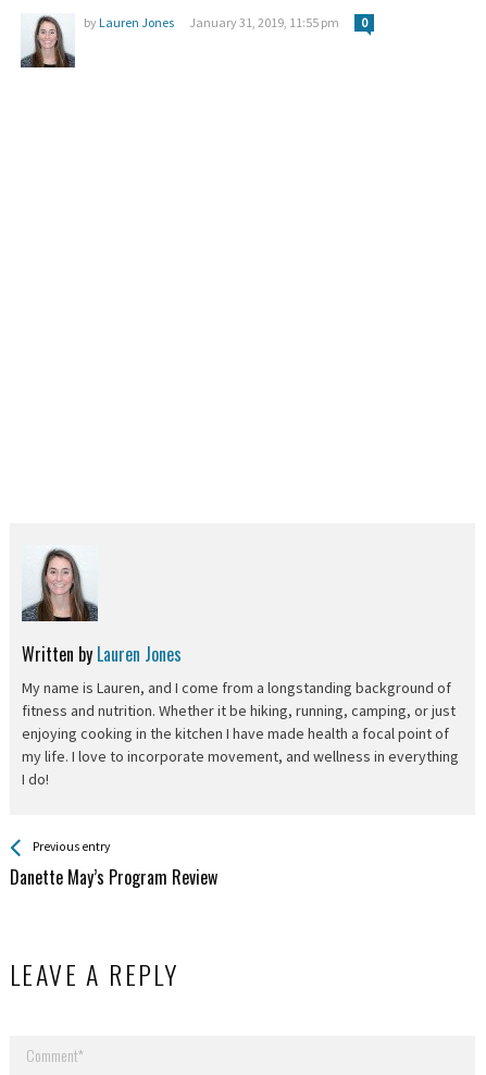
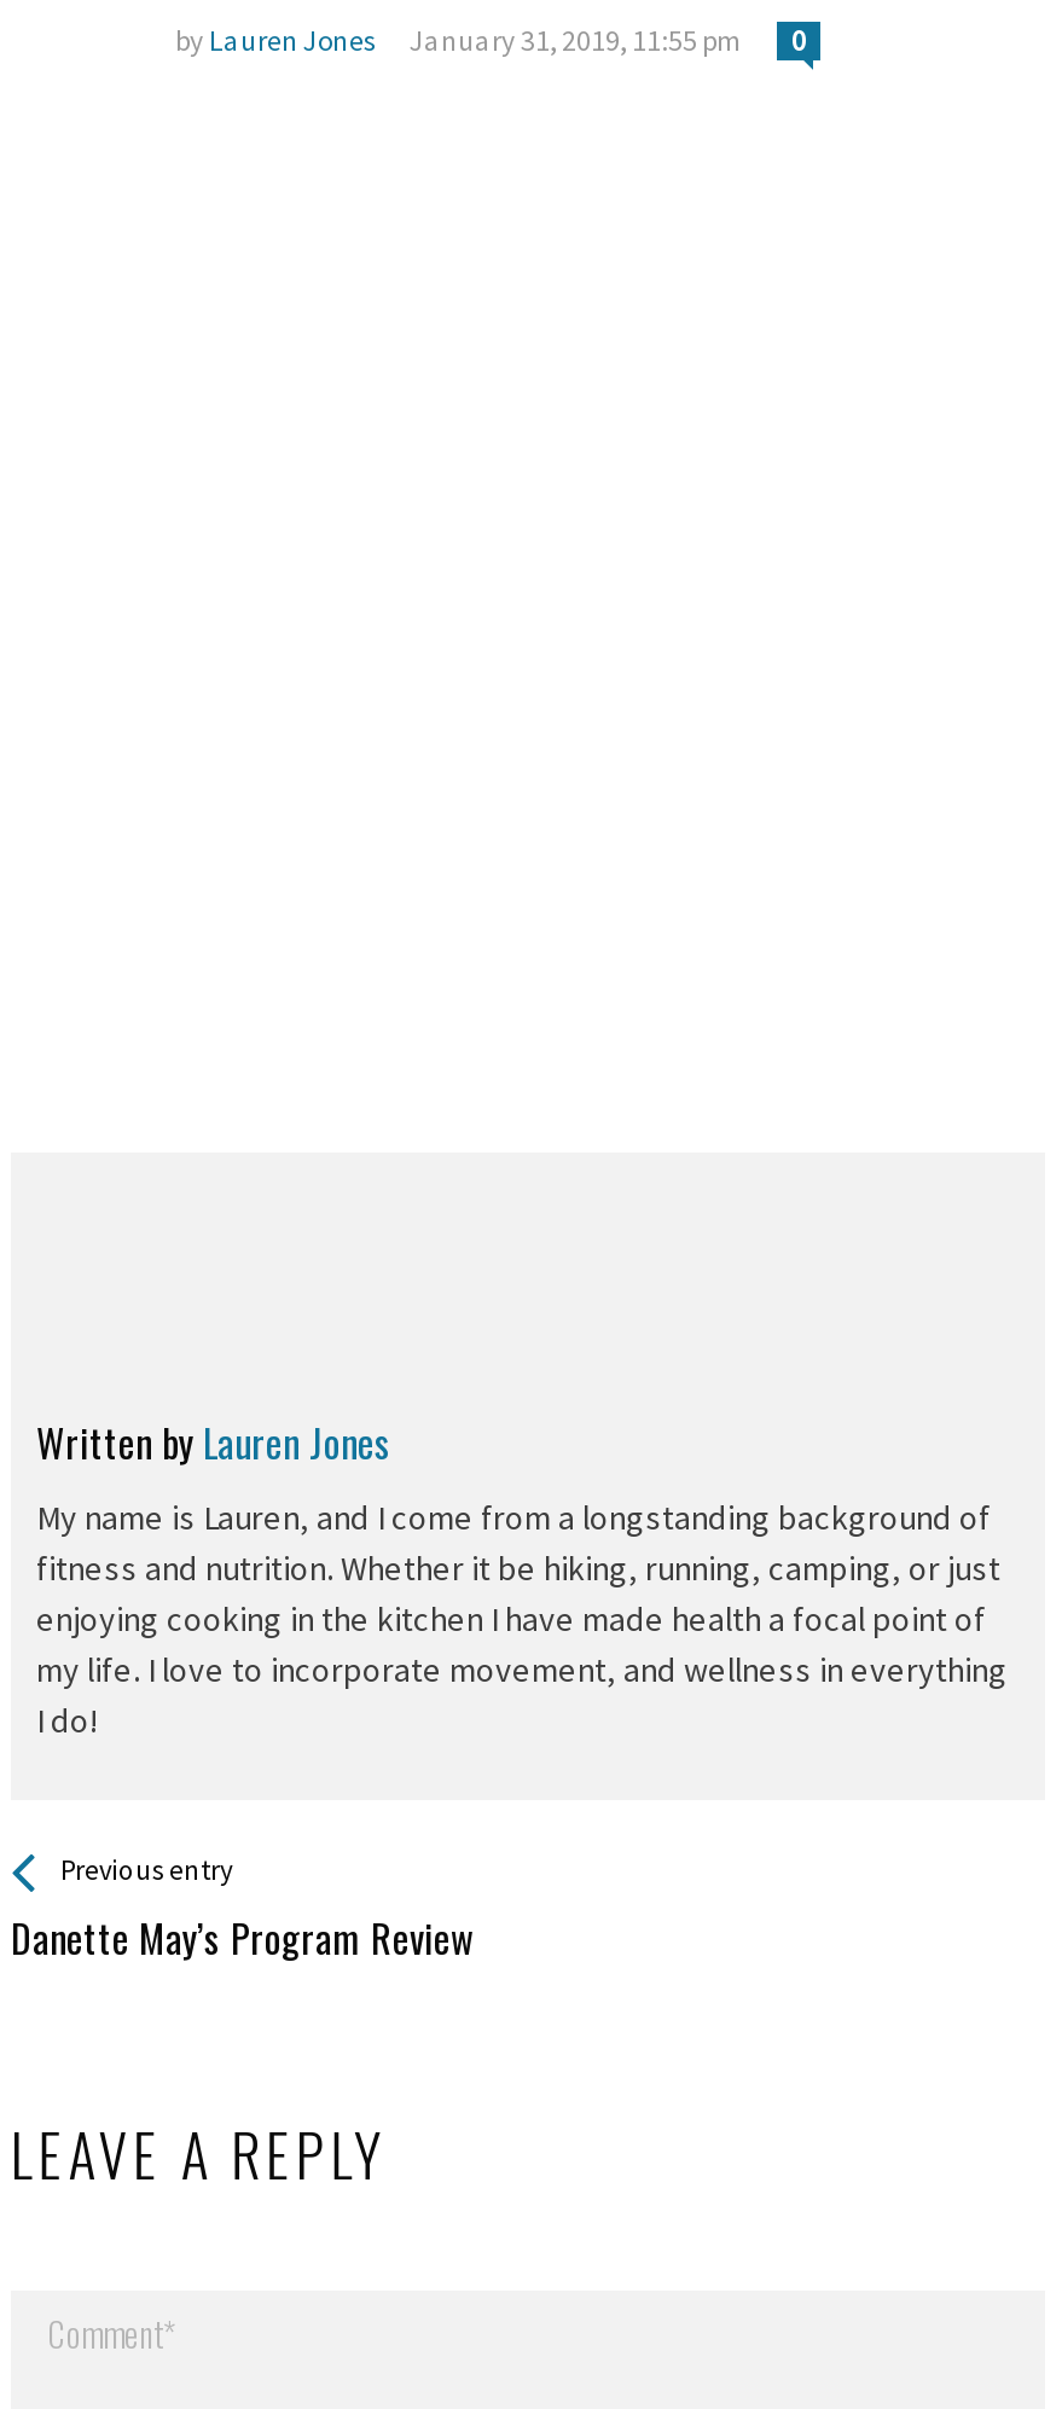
- [image]

- [image]
